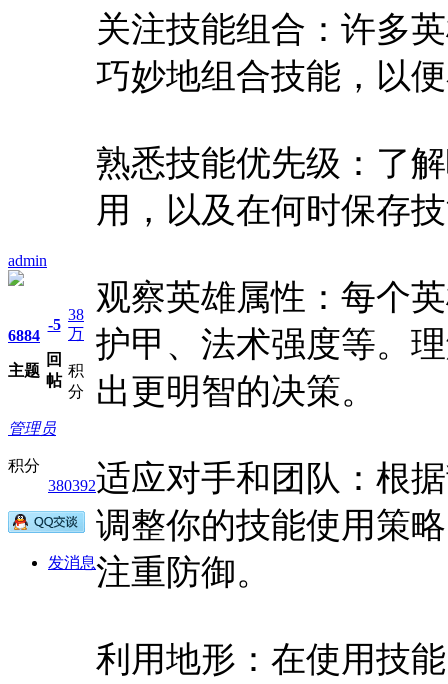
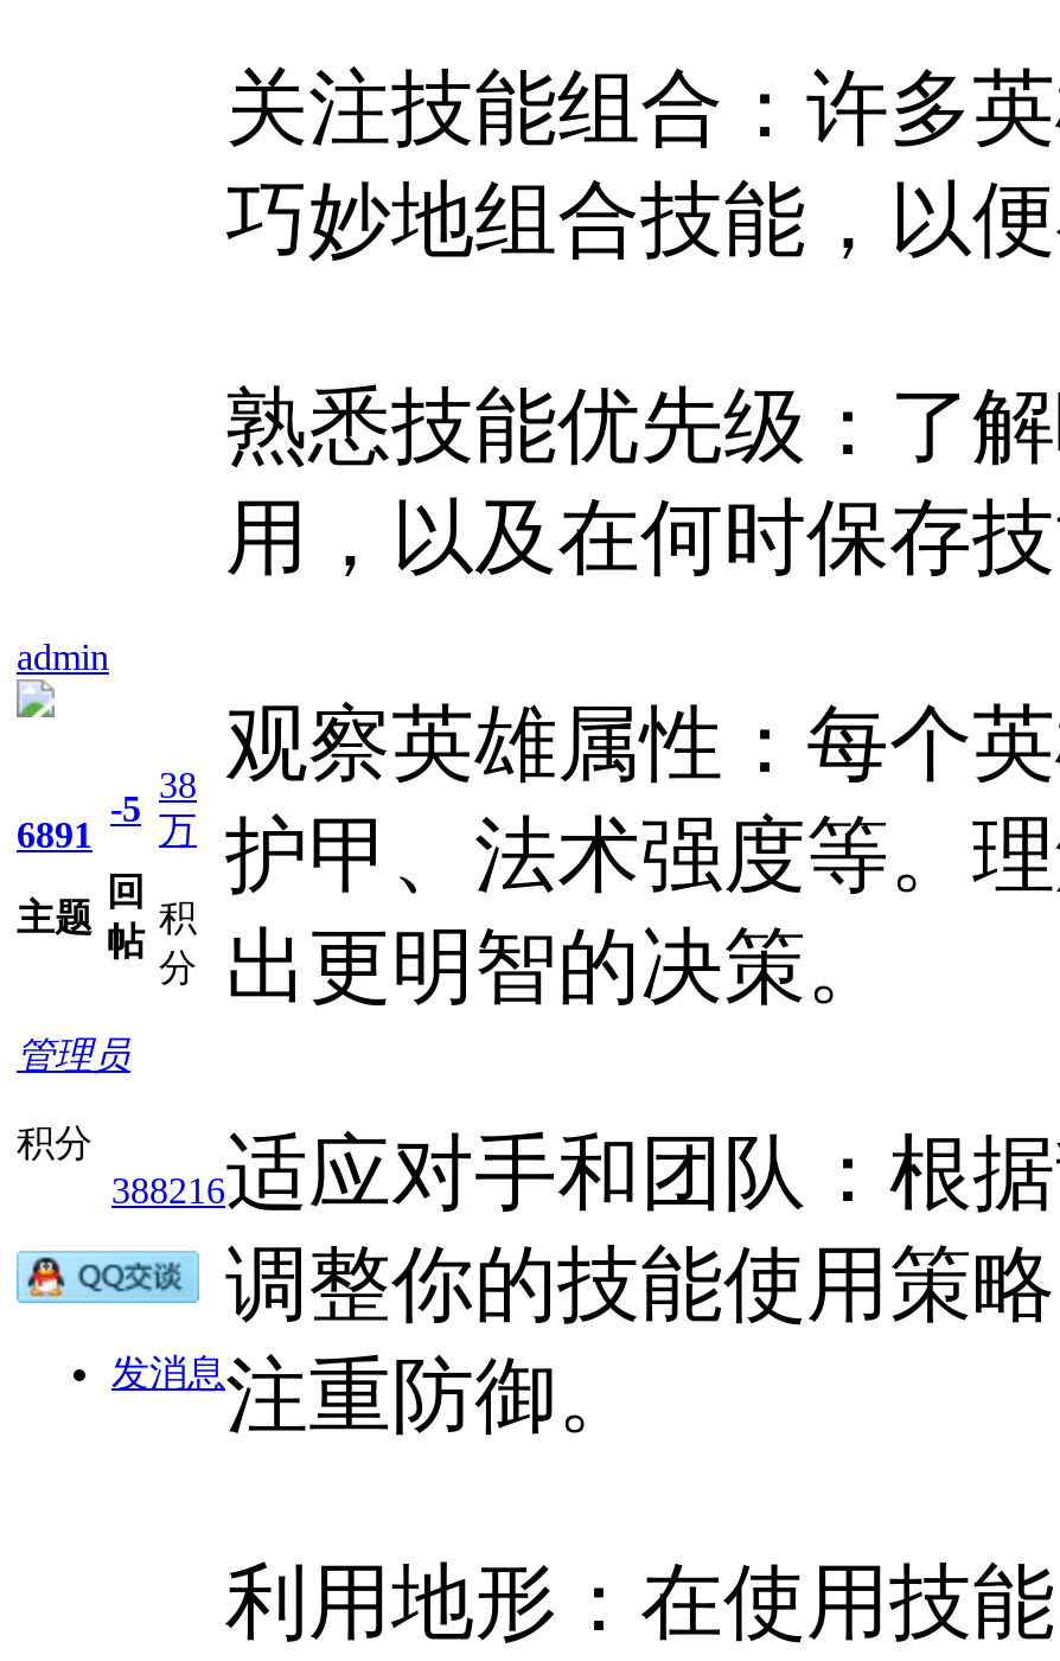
- 6884
+ 6891

- 380392
+ 388216
